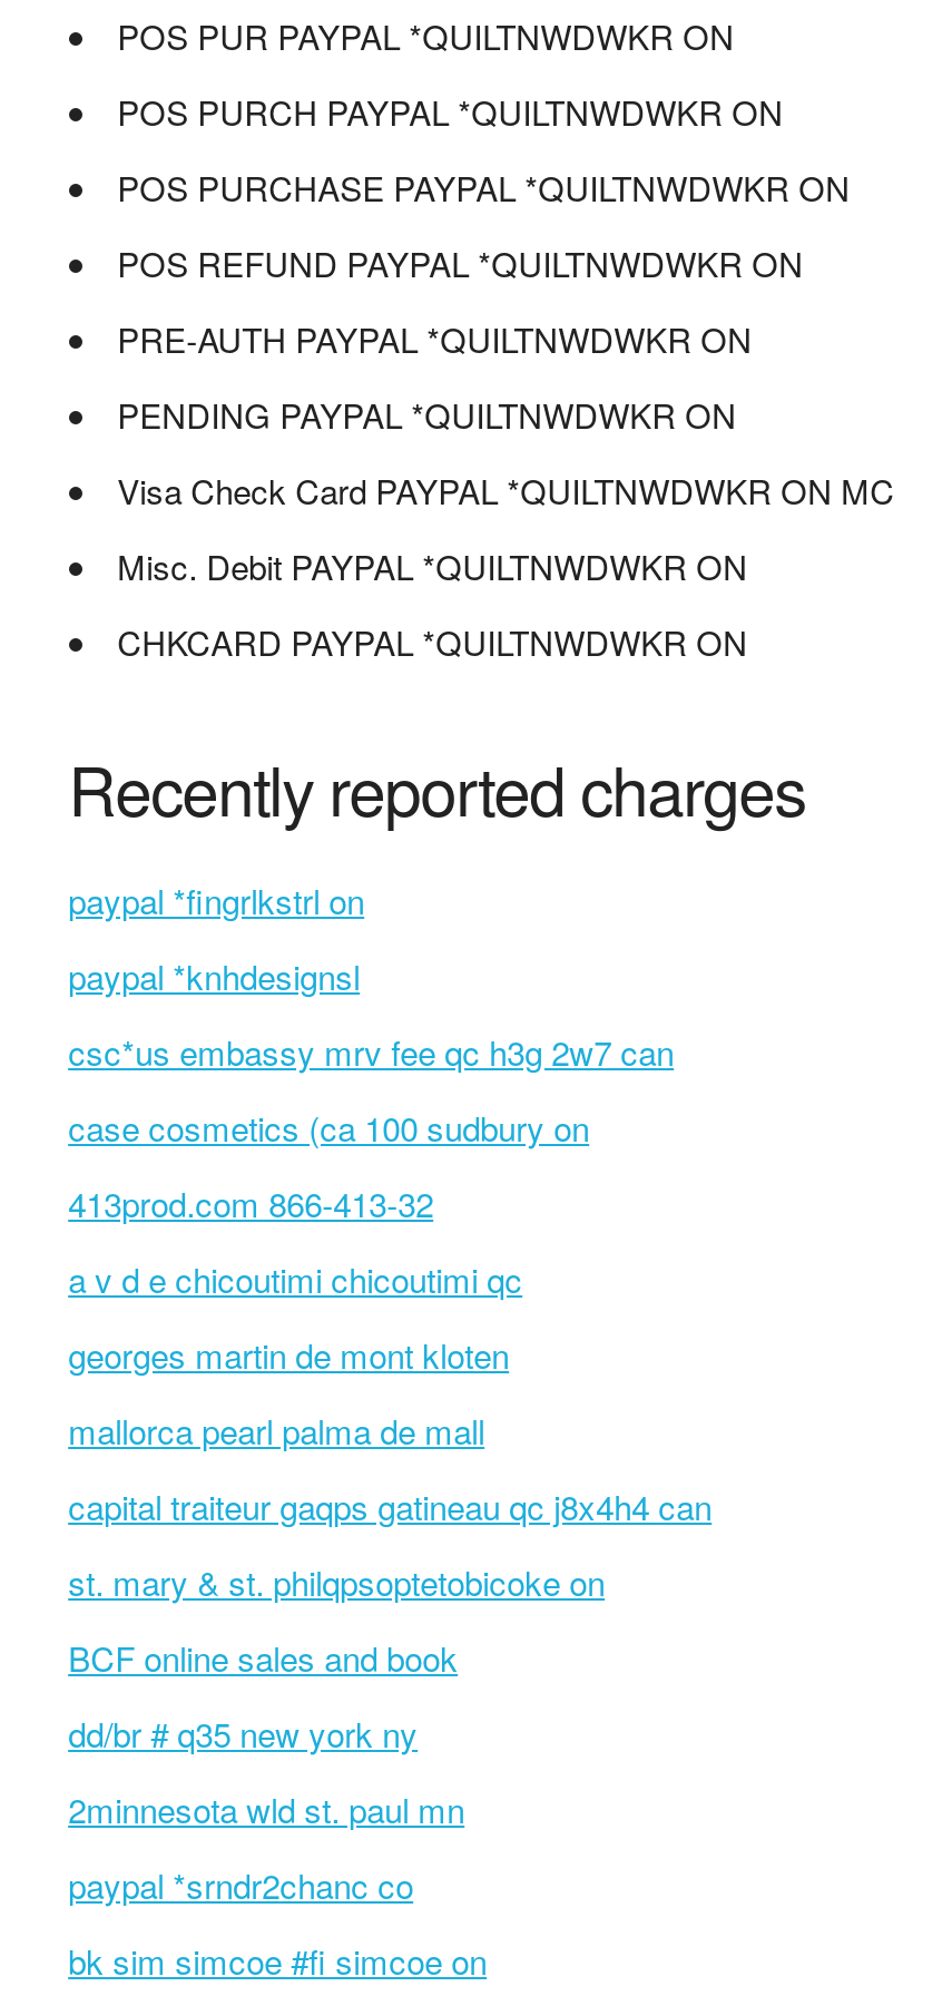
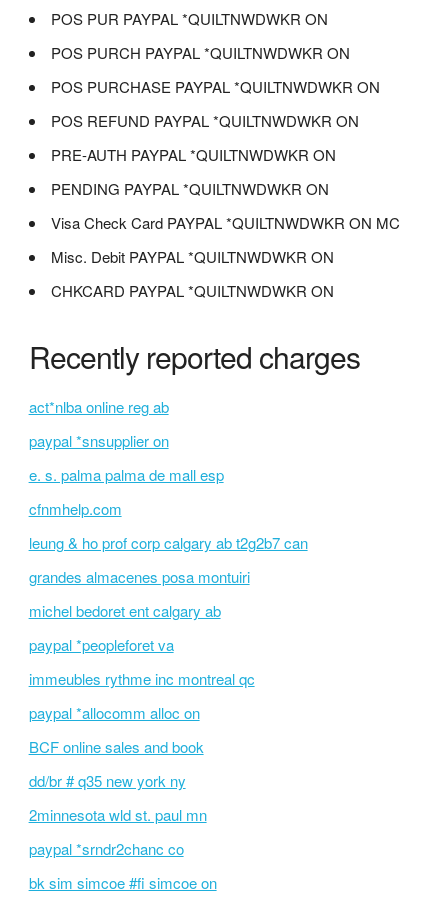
- paypal *fingrlkstrl on
+ act*nlba online reg ab

- paypal *knhdesignsl
+ paypal *snsupplier on

- csc*us embassy mrv fee qc h3g 2w7 can
+ e. s. palma palma de mall esp

- case cosmetics (ca 100 sudbury on
+ cfnmhelp.com

- 413prod.com 866-413-32
+ leung & ho prof corp calgary ab t2g2b7 can

- a v d e chicoutimi chicoutimi qc
+ grandes almacenes posa montuiri

- georges martin de mont kloten
+ michel bedoret ent calgary ab

- mallorca pearl palma de mall
+ paypal *peopleforet va

- capital traiteur gaqps gatineau qc j8x4h4 can
+ immeubles rythme inc montreal qc

- st. mary & st. philqpsoptetobicoke on
+ paypal *allocomm alloc on
